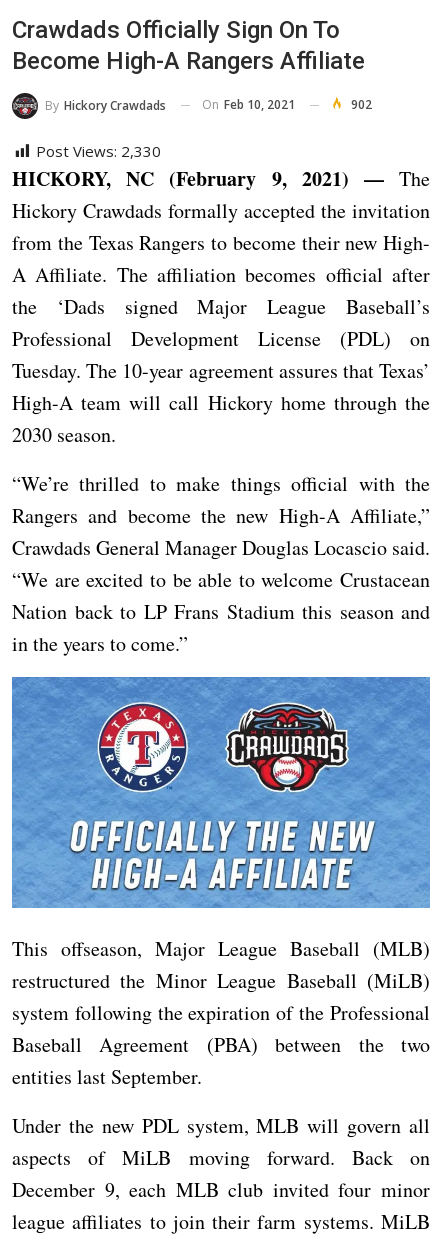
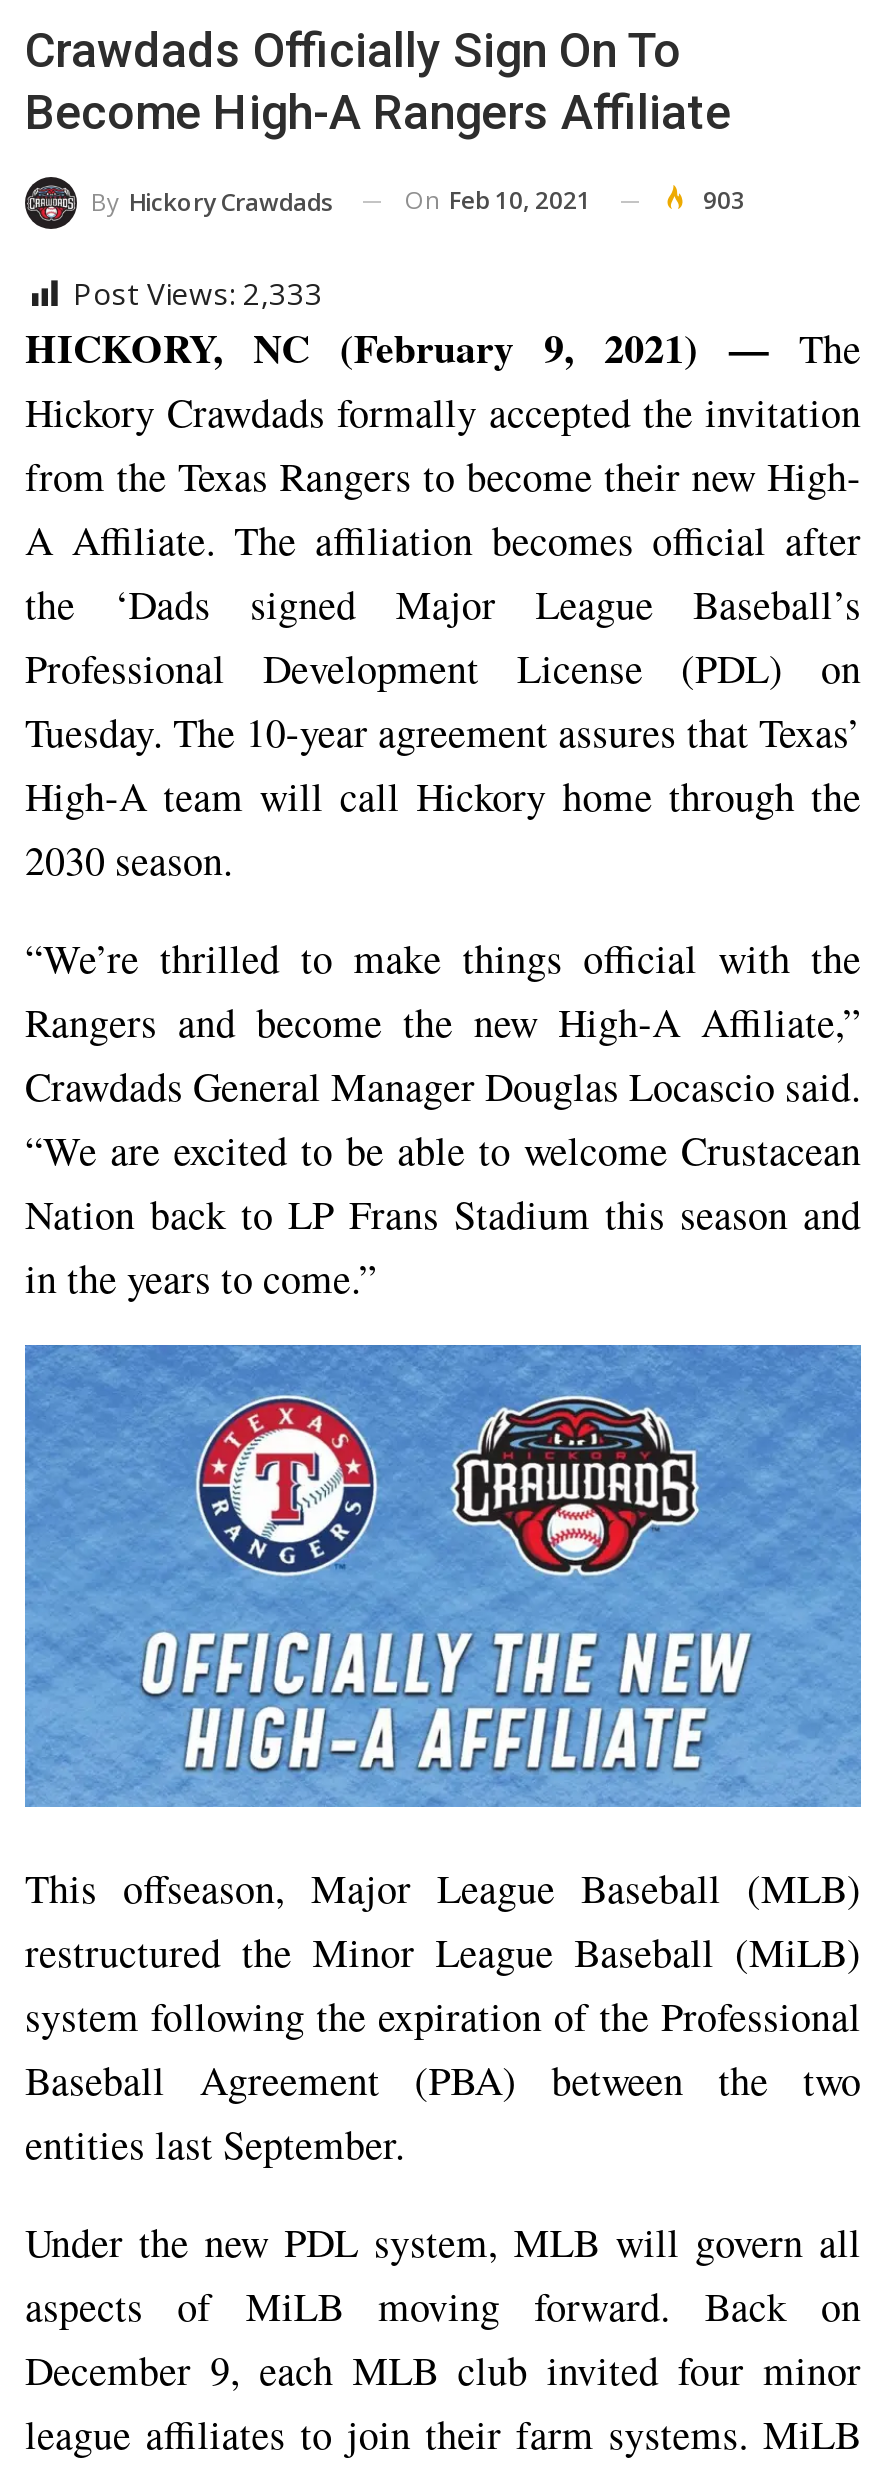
- 902
+ 903

- Post Views: 2,330
+ Post Views: 2,333
